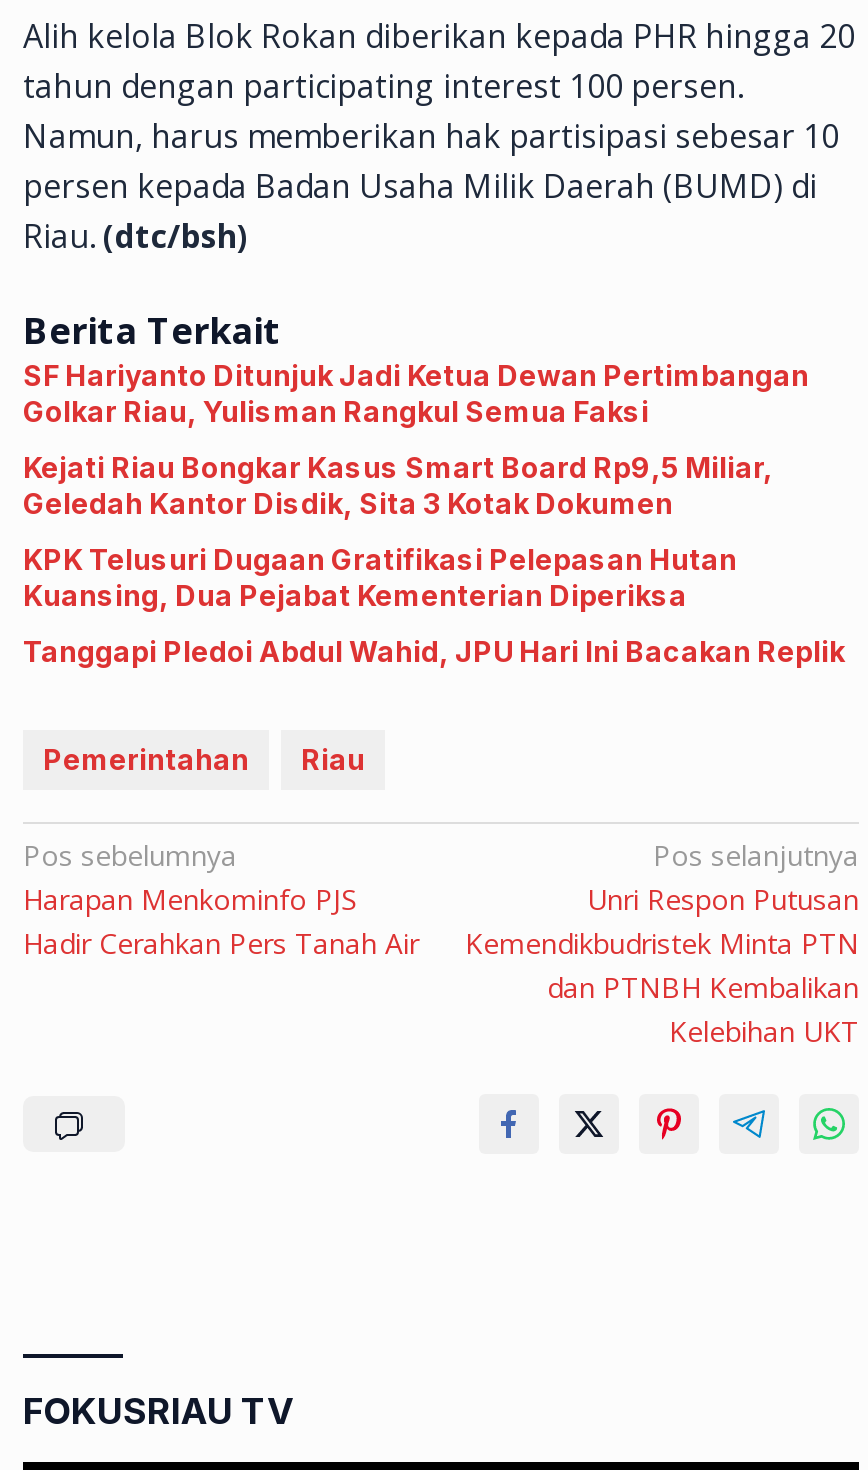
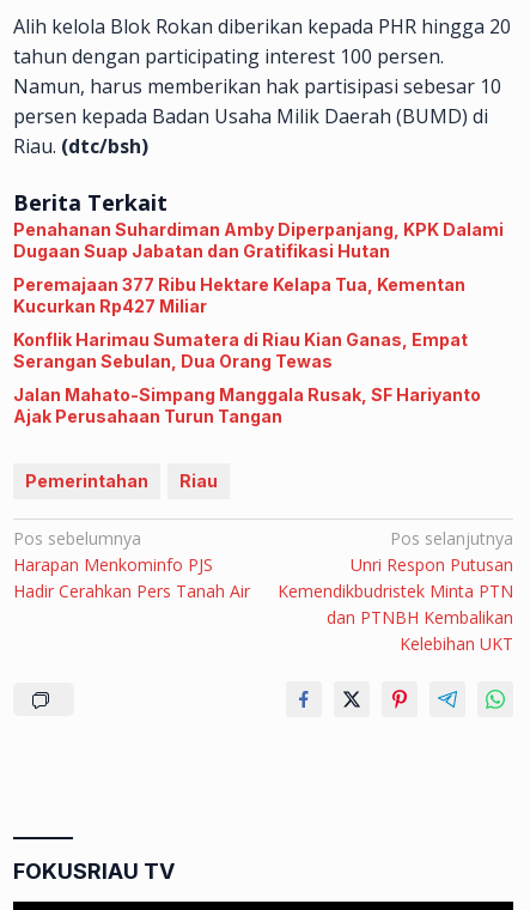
- SF Hariyanto Ditunjuk Jadi Ketua Dewan Pertimbangan
- Golkar Riau, Yulisman Rangkul Semua Faksi
+ Penahanan Suhardiman Amby Diperpanjang, KPK Dalami
+ Dugaan Suap Jabatan dan Gratifikasi Hutan

- Kejati Riau Bongkar Kasus Smart Board Rp9,5 Miliar,
- Geledah Kantor Disdik, Sita 3 Kotak Dokumen
+ Peremajaan 377 Ribu Hektare Kelapa Tua, Kementan
+ Kucurkan Rp427 Miliar

- KPK Telusuri Dugaan Gratifikasi Pelepasan Hutan
- Kuansing, Dua Pejabat Kementerian Diperiksa
+ Konflik Harimau Sumatera di Riau Kian Ganas, Empat
+ Serangan Sebulan, Dua Orang Tewas

- Tanggapi Pledoi Abdul Wahid, JPU Hari Ini Bacakan Replik
+ Jalan Mahato-Simpang Manggala Rusak, SF Hariyanto
+ Ajak Perusahaan Turun Tangan
